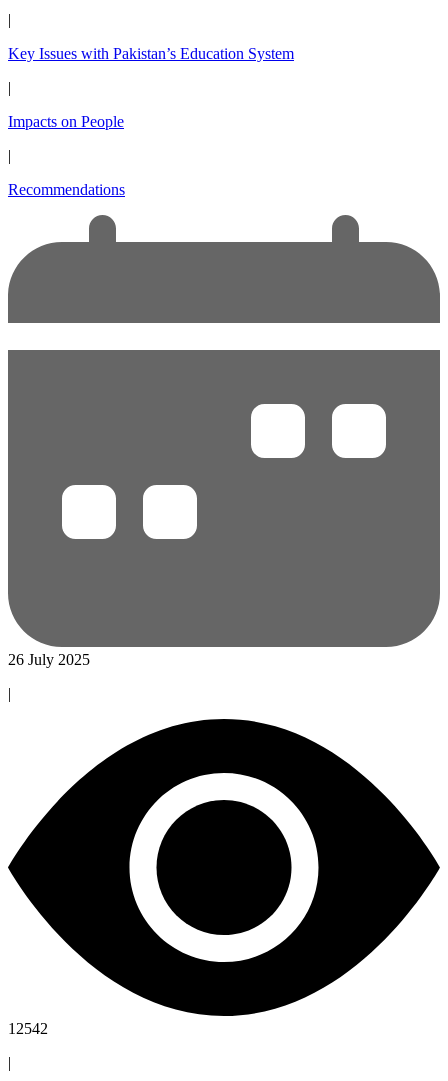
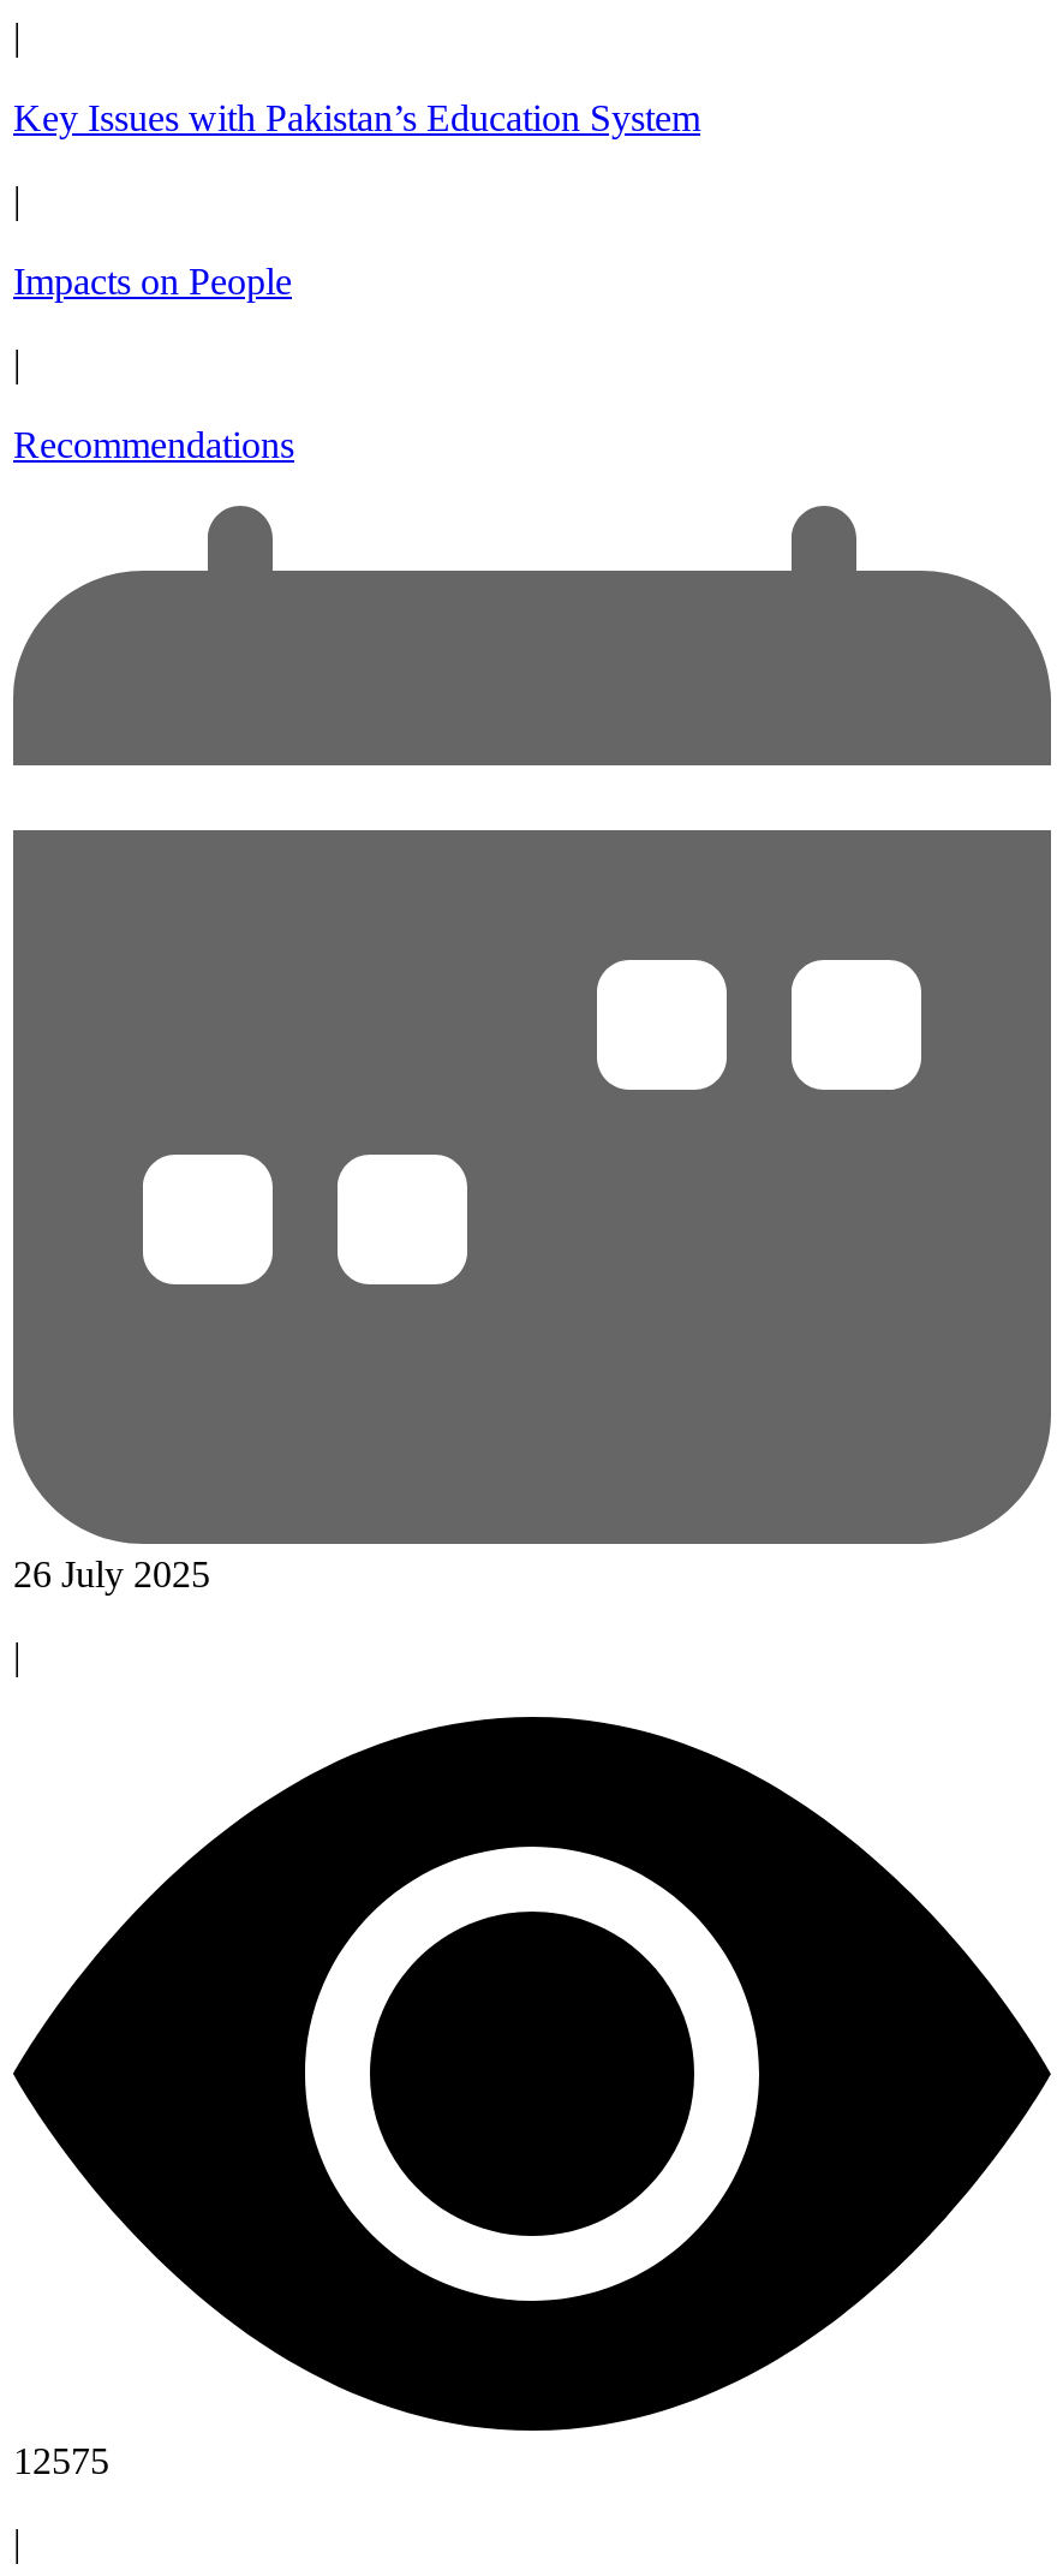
- 12542
+ 12575
